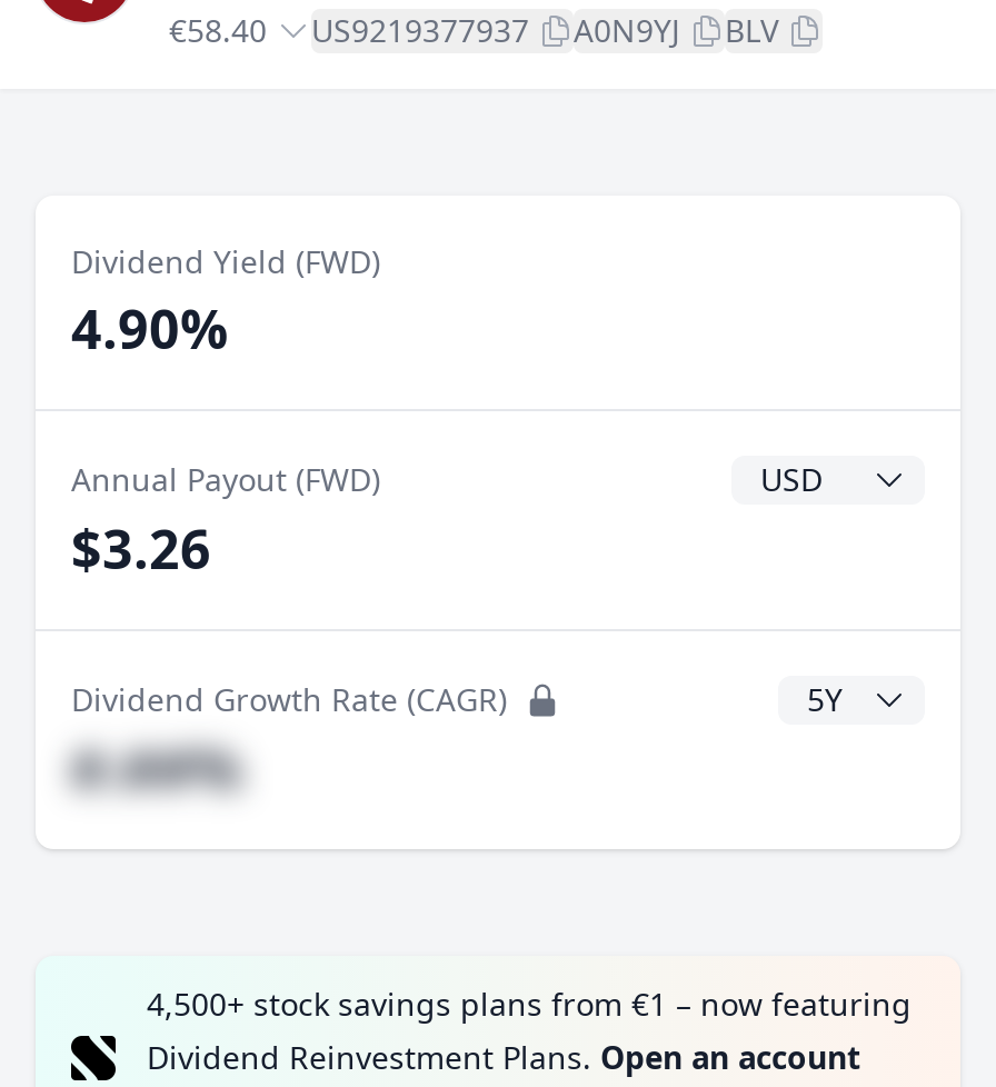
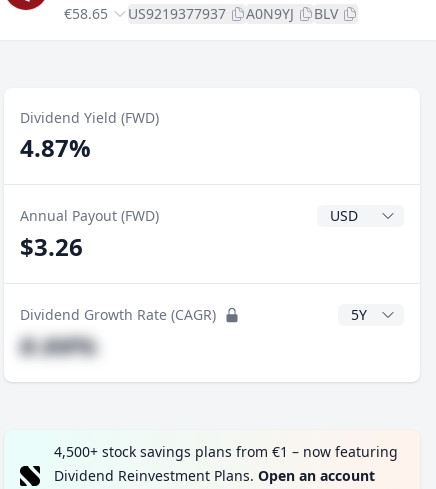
- €58.40
+ €58.65

- 4.90%
+ 4.87%
